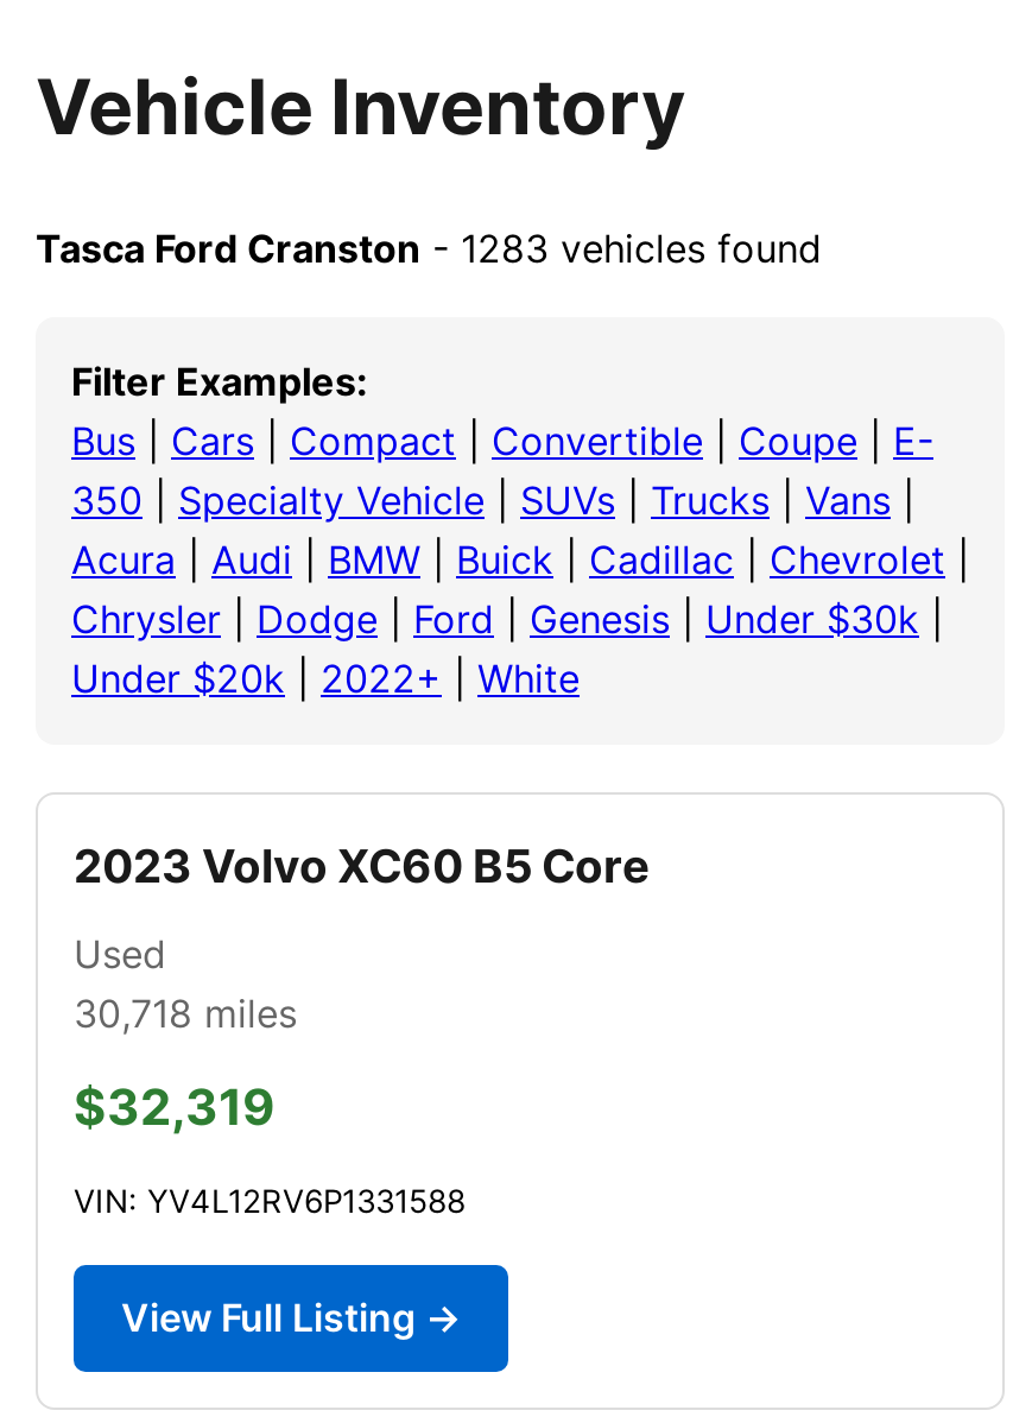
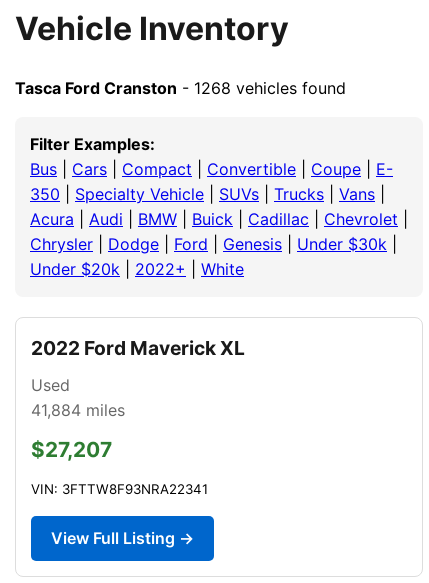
- Tasca Ford Cranston - 1283 vehicles found
+ Tasca Ford Cranston - 1268 vehicles found

- 2023 Volvo XC60 B5 Core
+ 2022 Ford Maverick XL

- 30,718 miles
+ 41,884 miles

- $32,319
+ $27,207

- VIN: YV4L12RV6P1331588
+ VIN: 3FTTW8F93NRA22341
